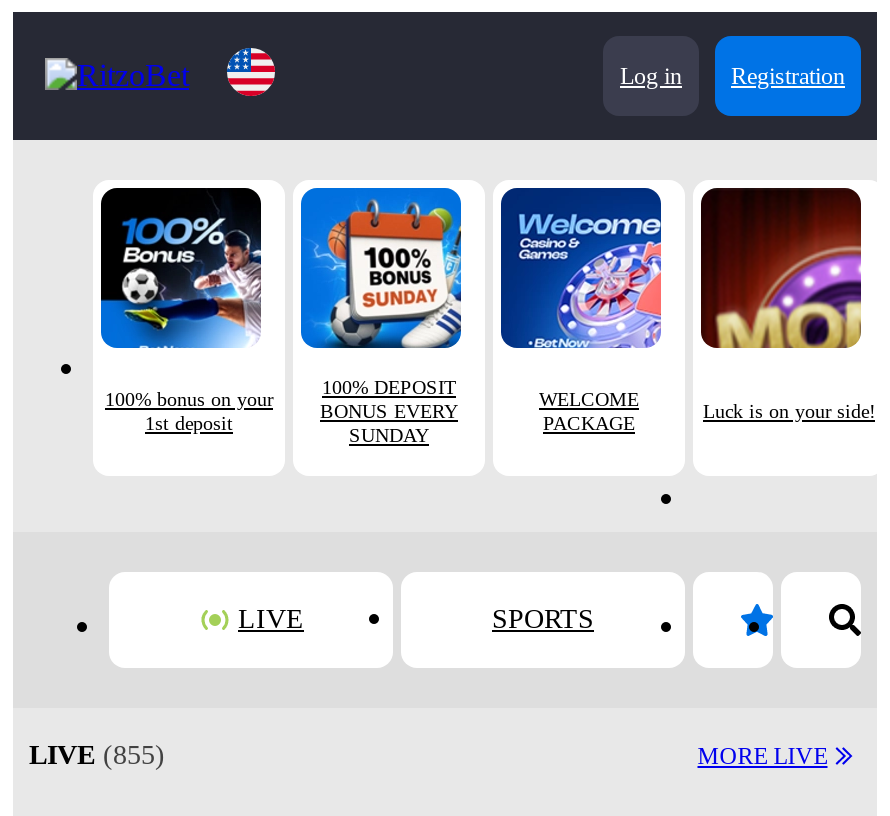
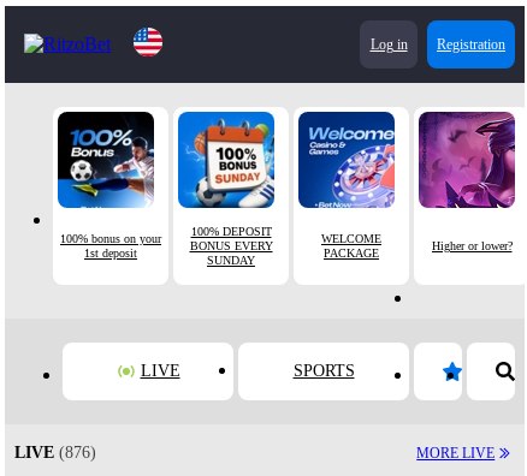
- [image]
- Luck is on your side!
+ [image]
+ Higher or lower?

- LIVE (855)
+ LIVE (876)
